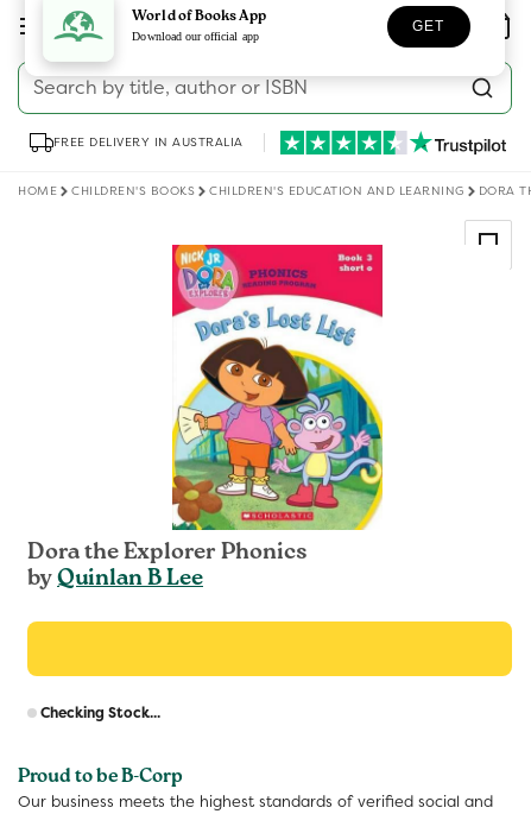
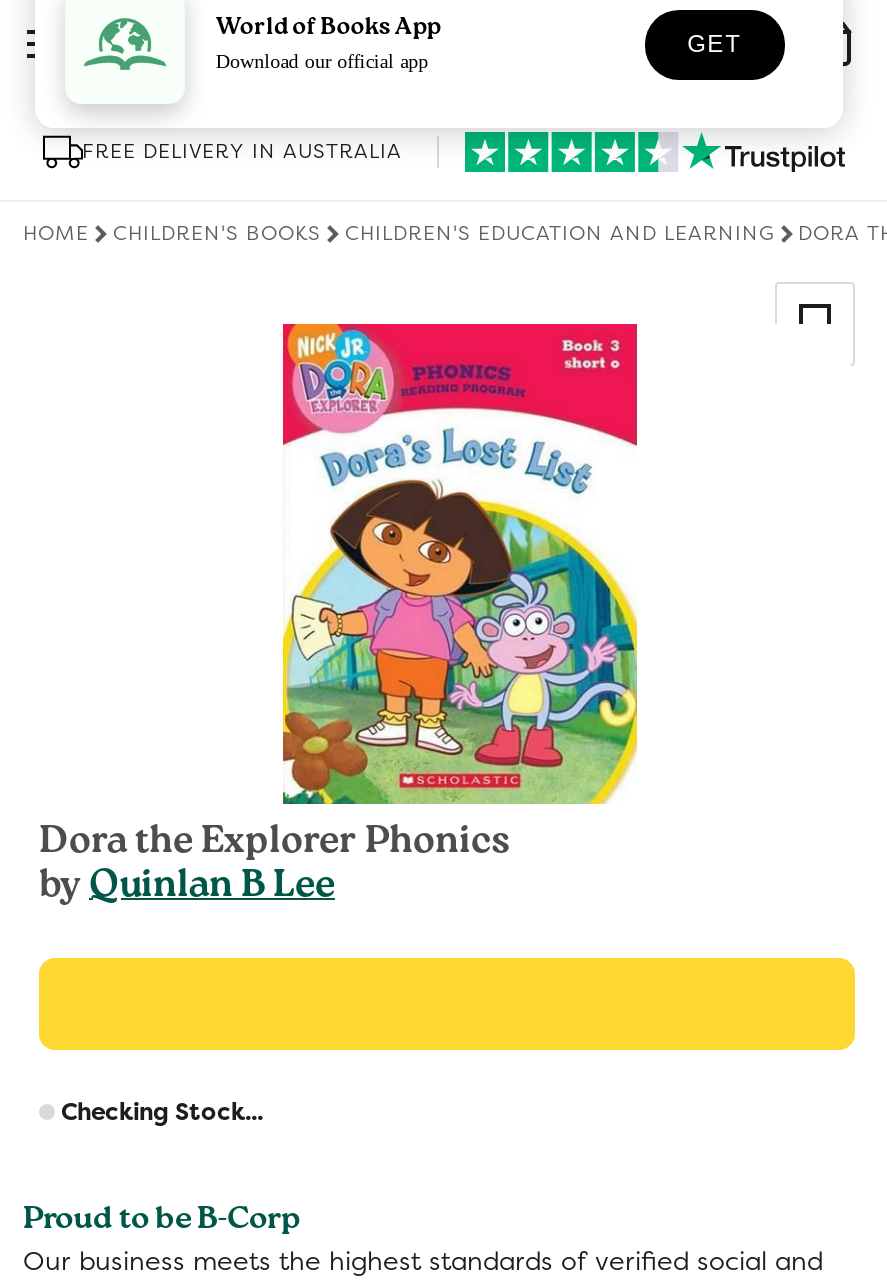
- Search by title, author or ISBN
